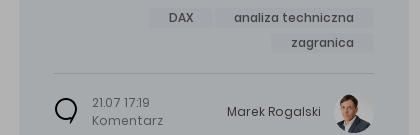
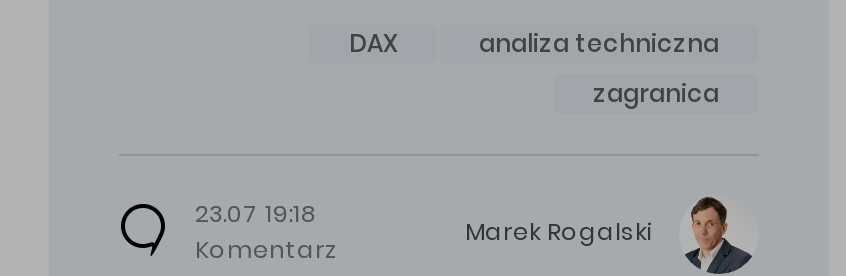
- 21.07 17:19
+ 23.07 19:18
